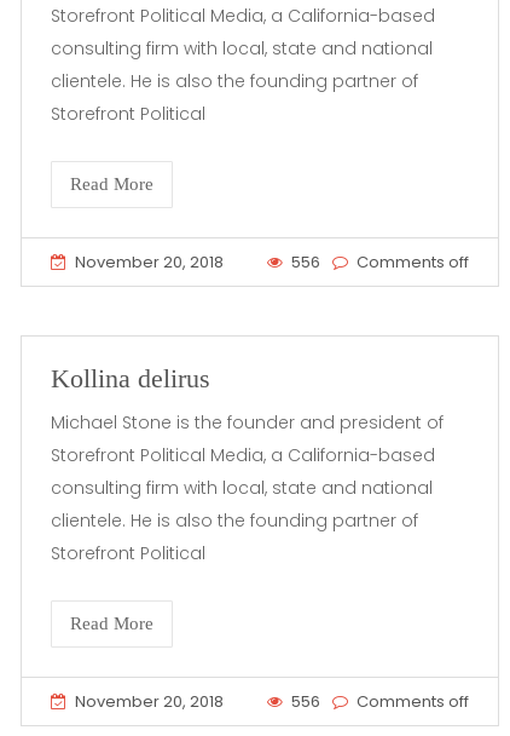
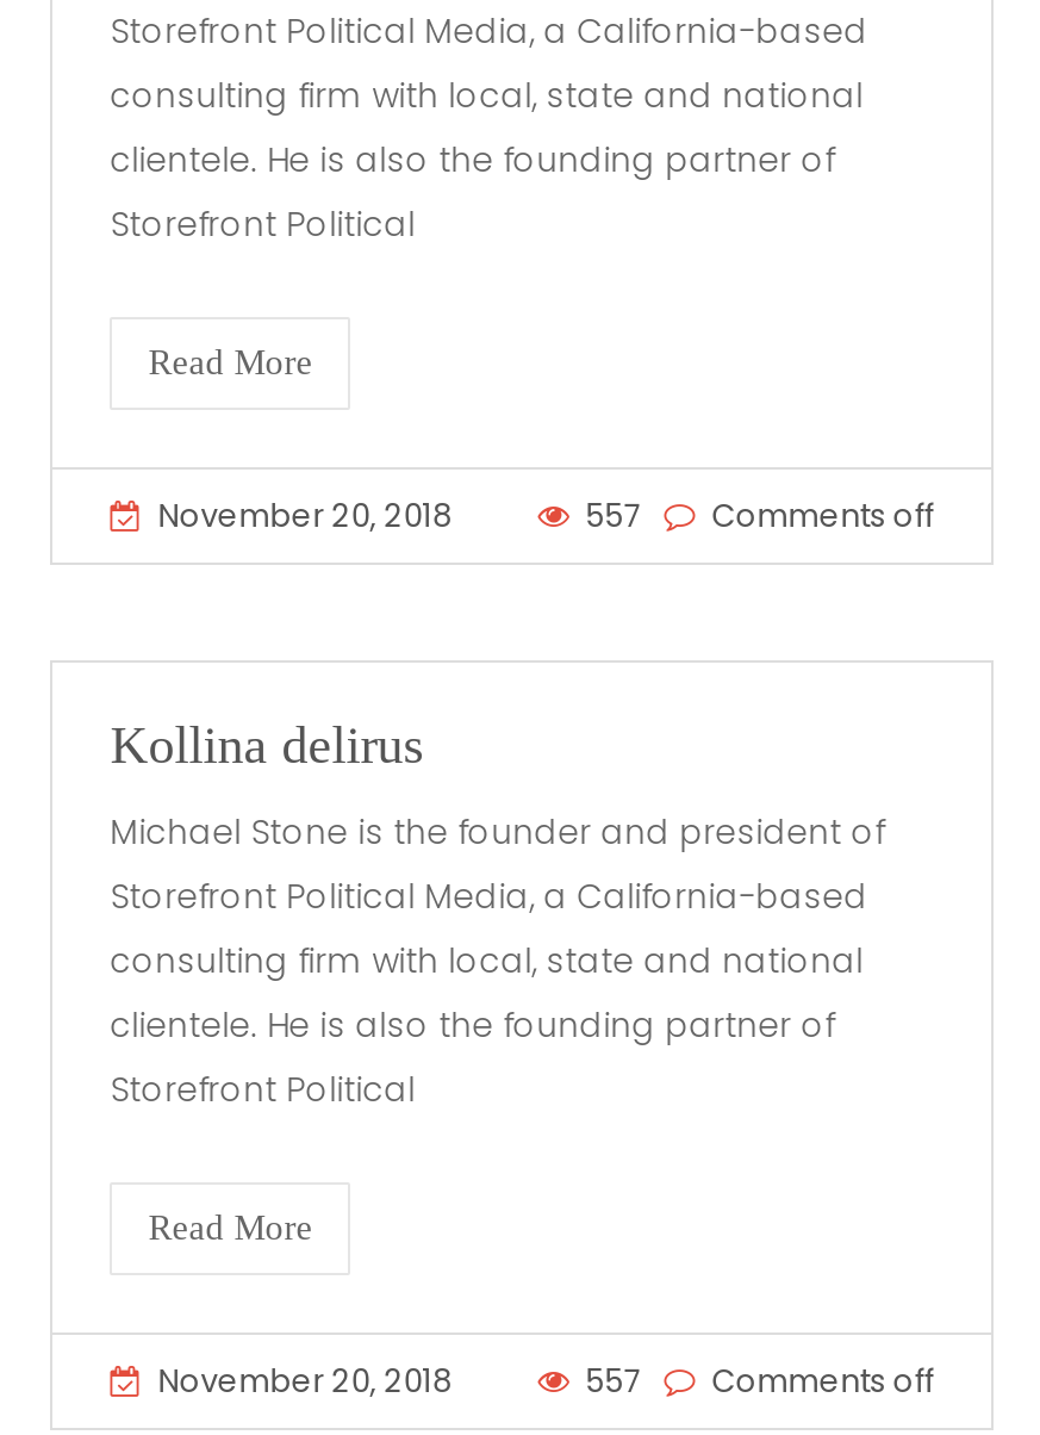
- 556 Comments off
+ 557 Comments off

- 556 Comments off
+ 557 Comments off
